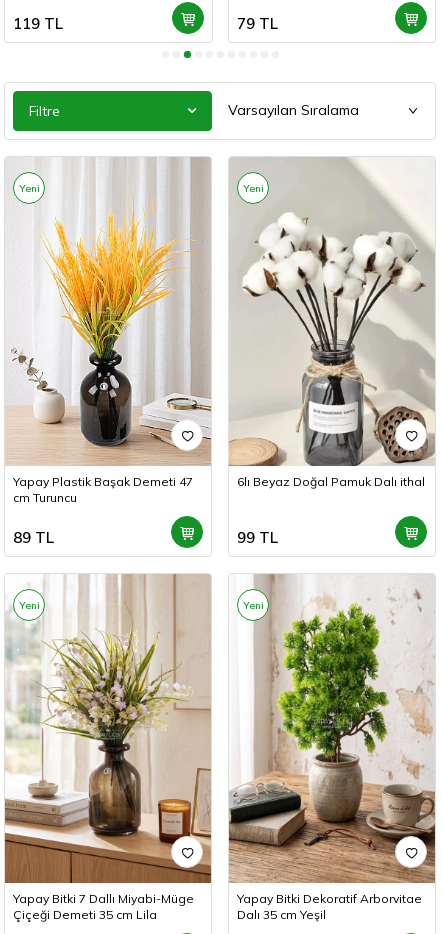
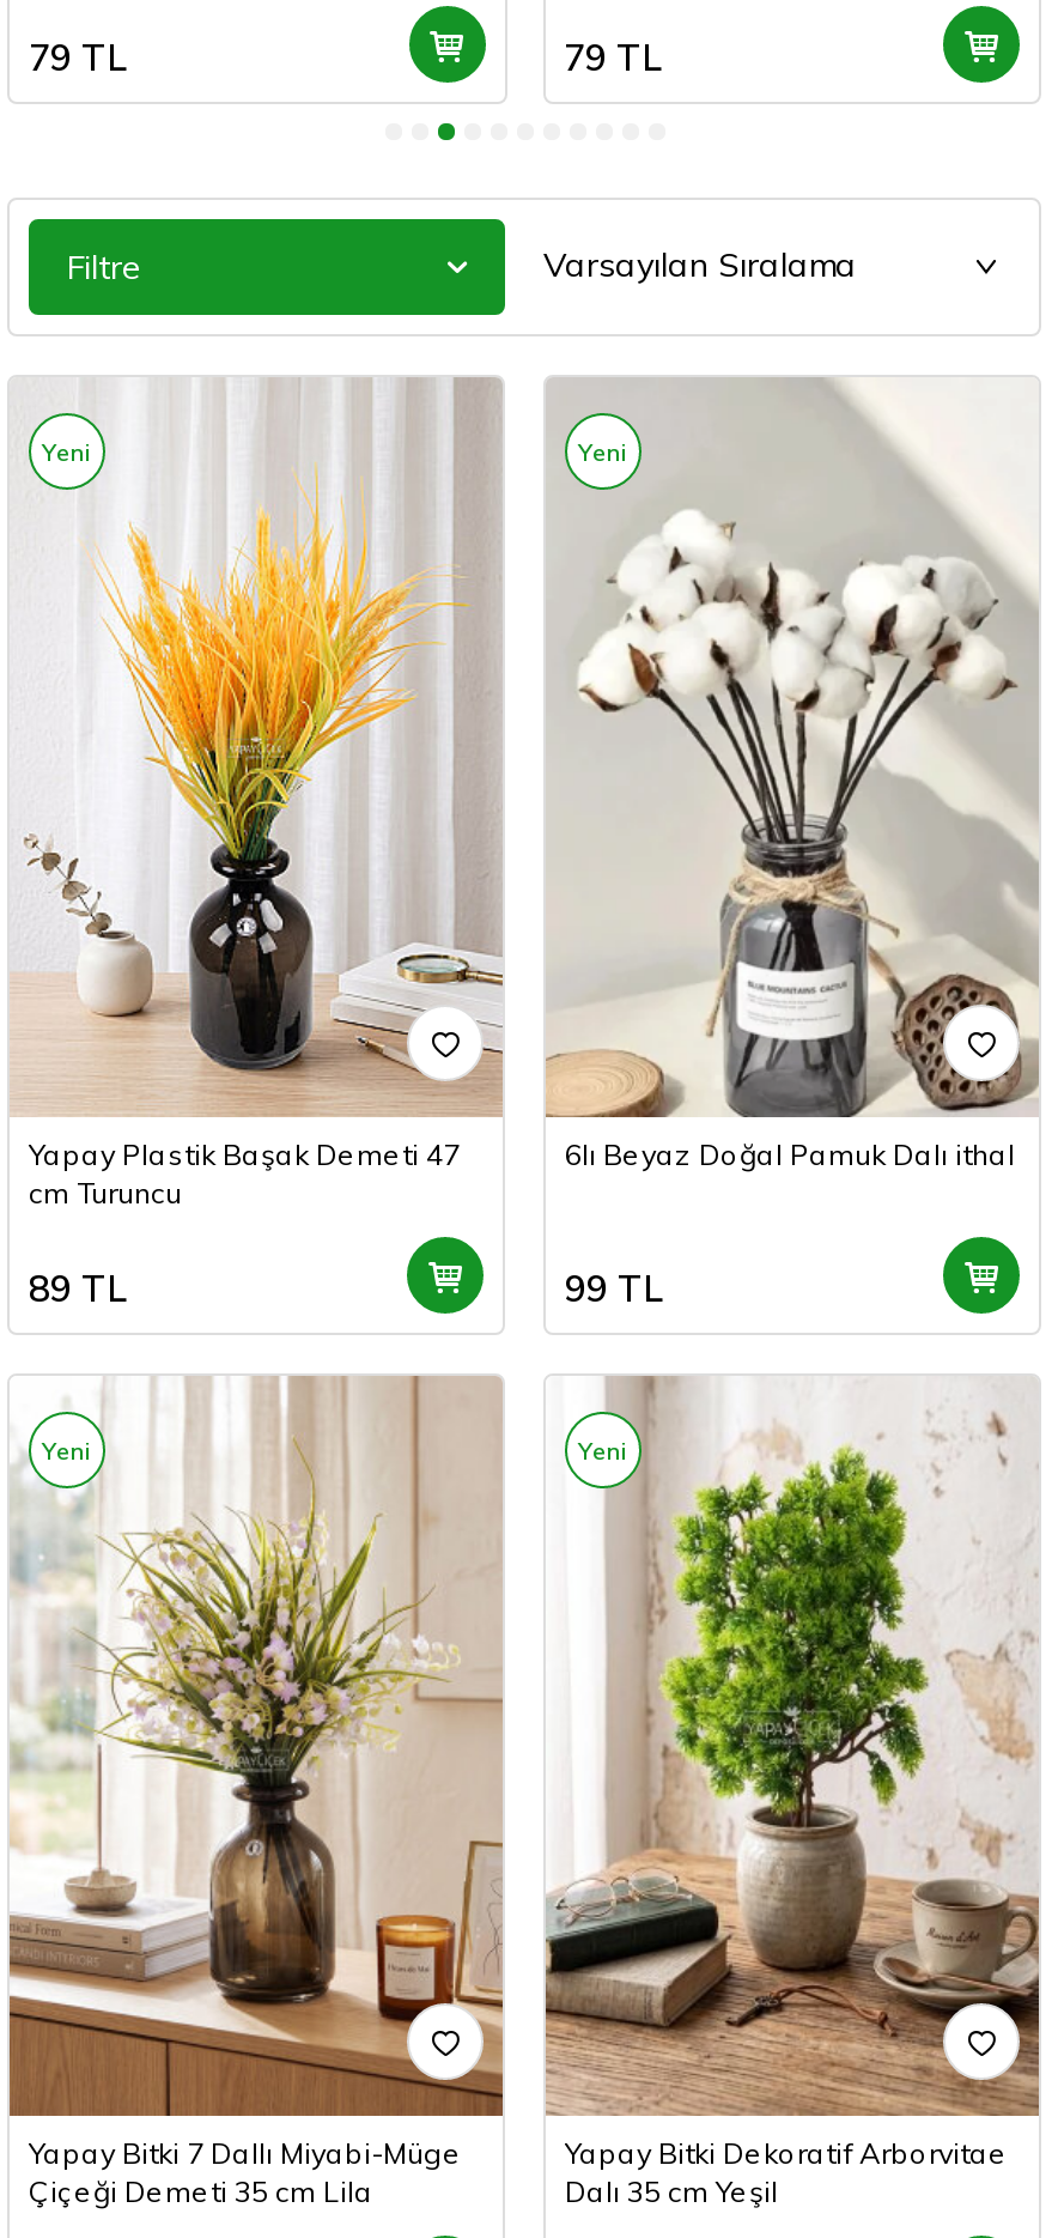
- 119 TL
+ 79 TL
